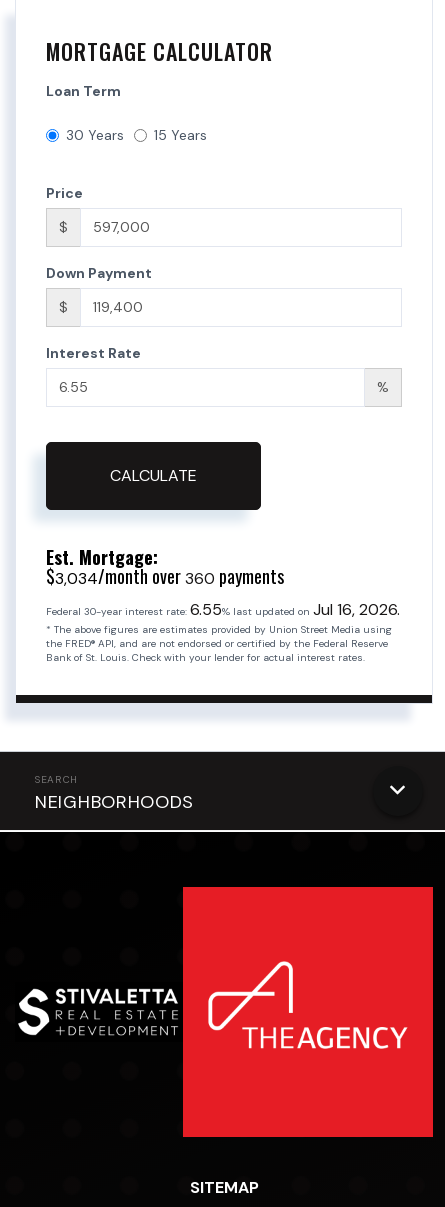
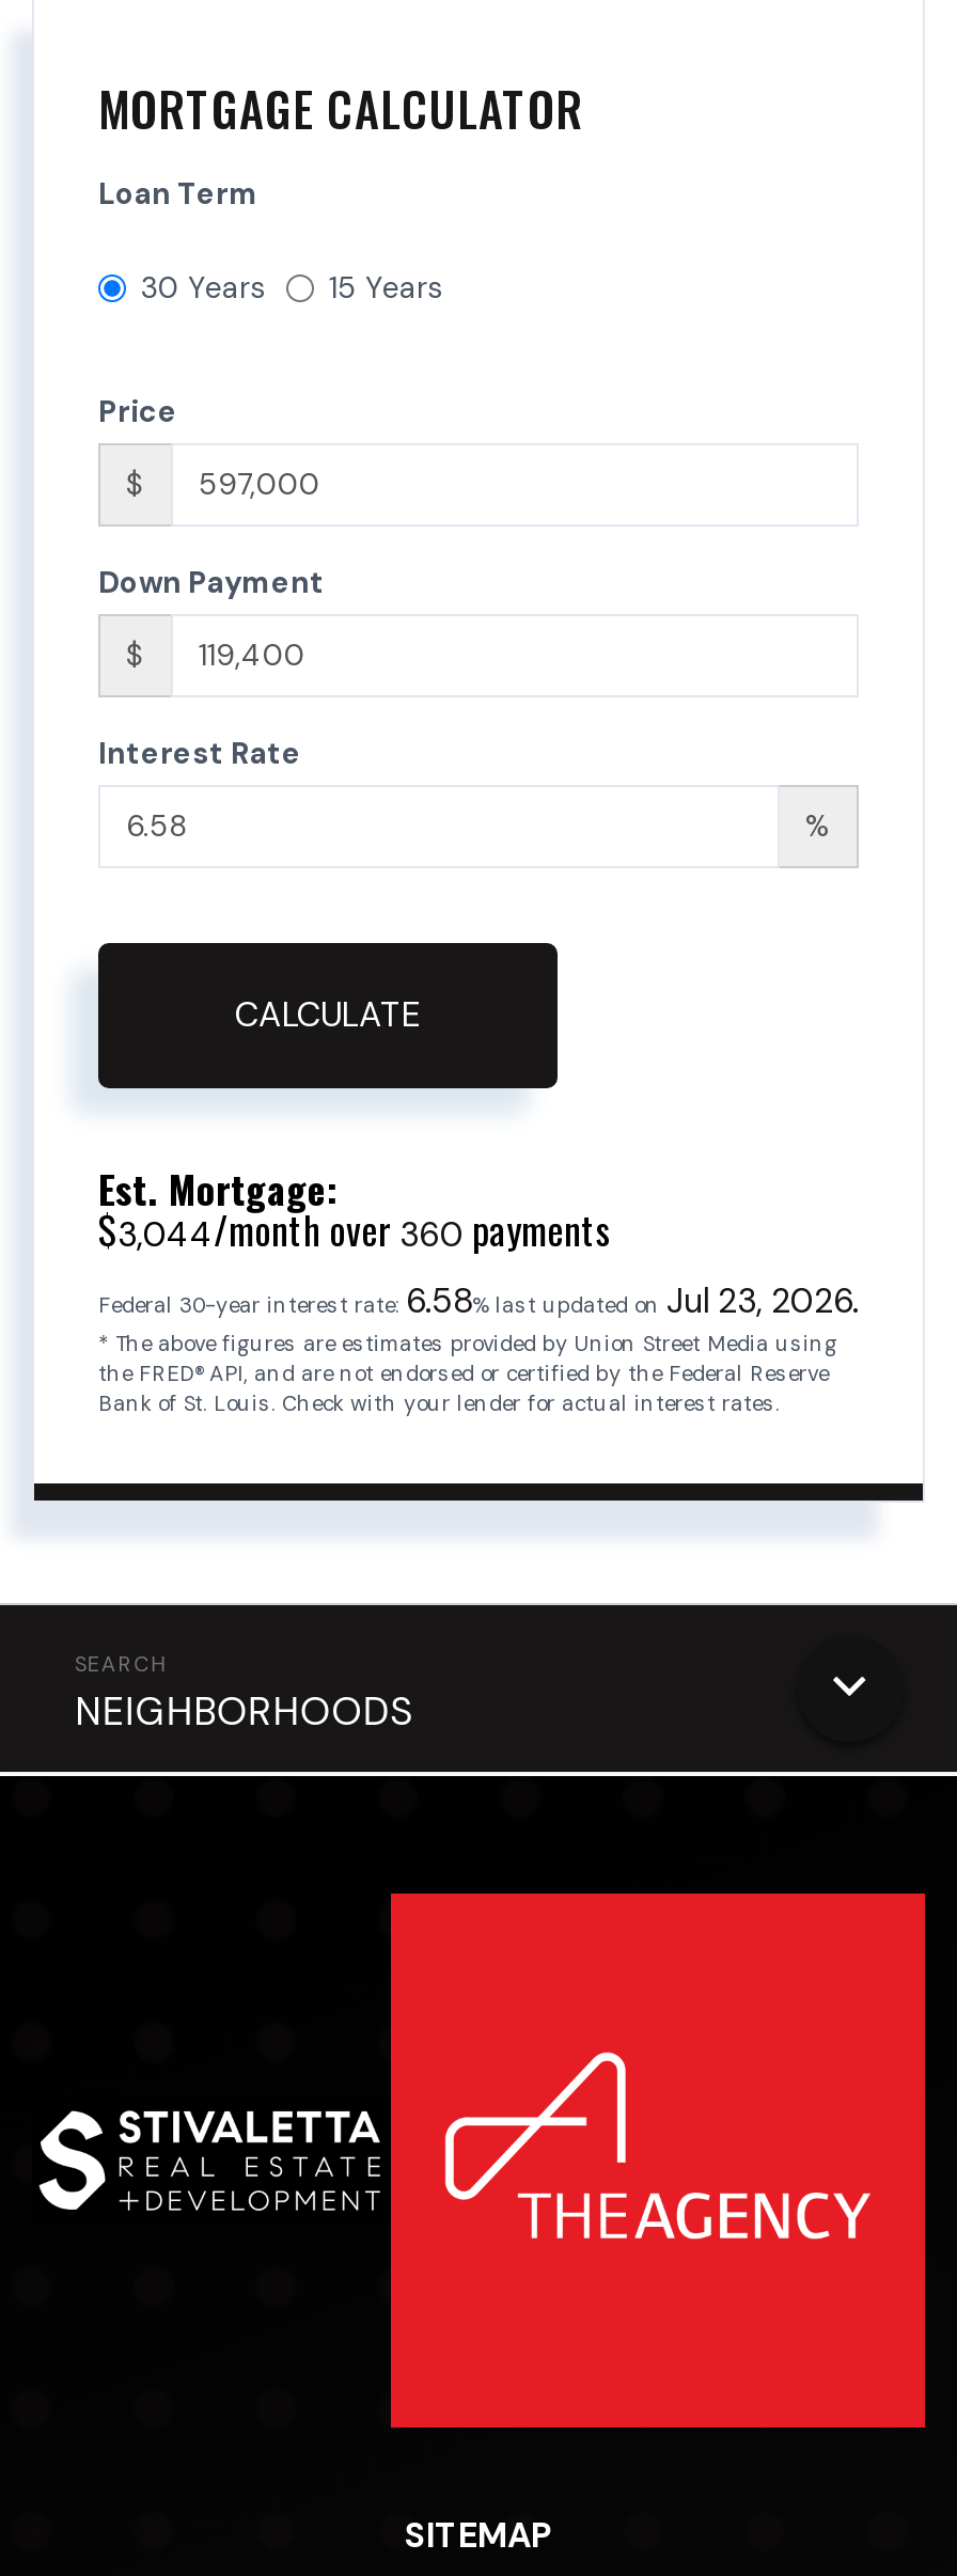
- $3,034/month over 360 payments
+ $3,044/month over 360 payments

- Federal 30-year interest rate: 6.55% last updated on Jul 16, 2026.
+ Federal 30-year interest rate: 6.58% last updated on Jul 23, 2026.
